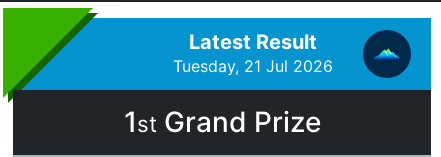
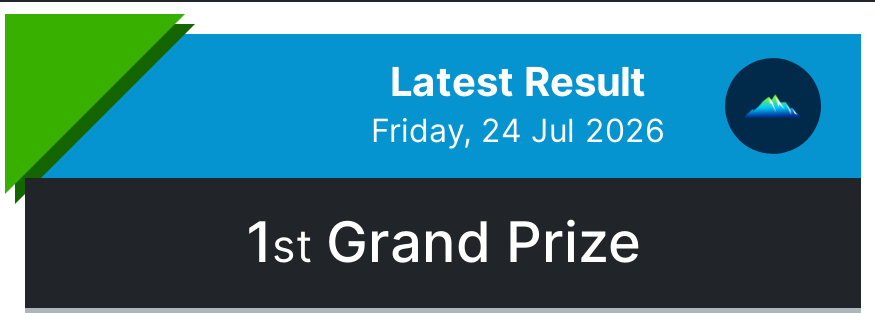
- Tuesday, 21 Jul 2026
+ Friday, 24 Jul 2026
